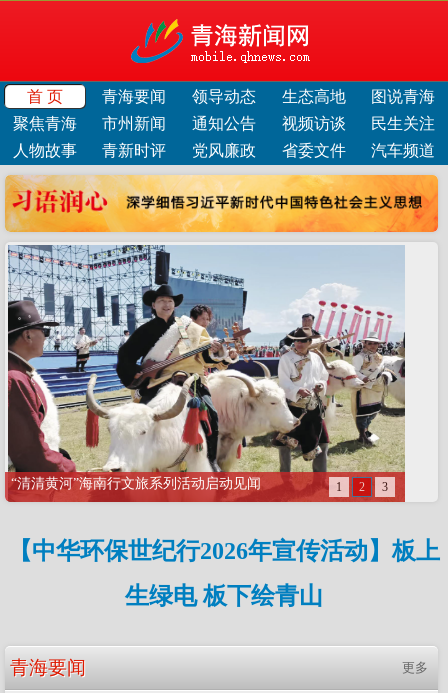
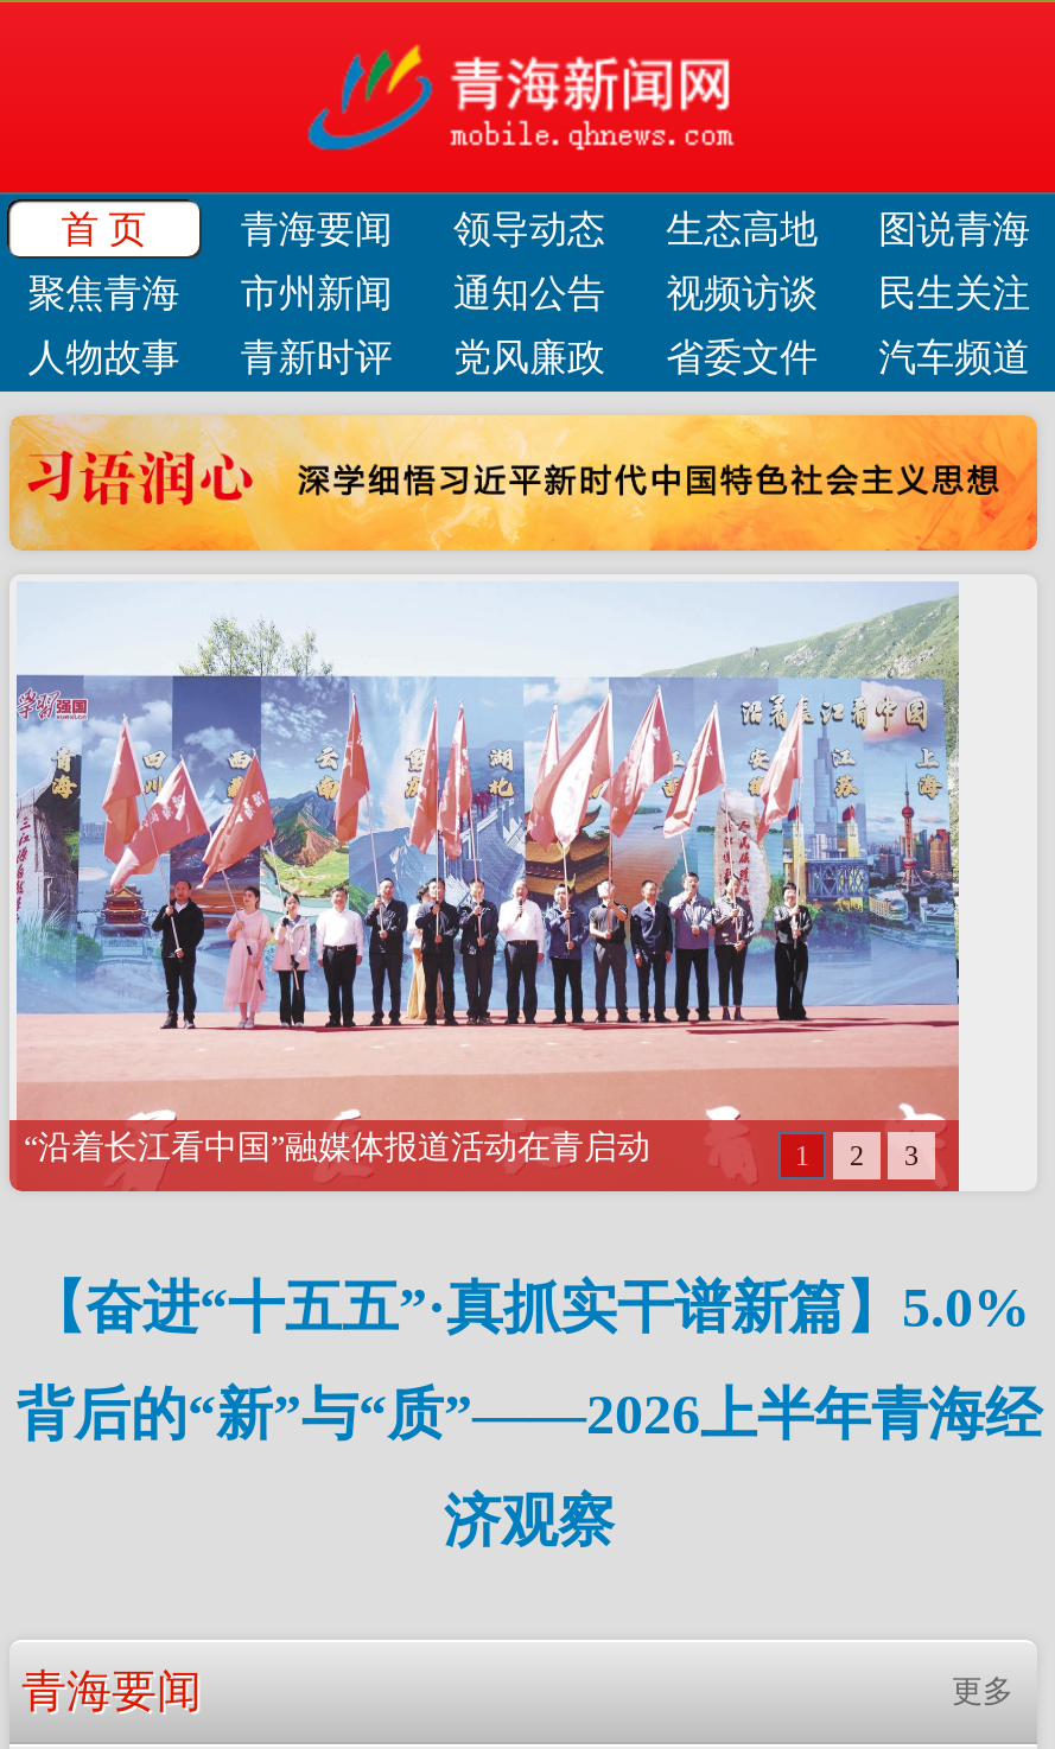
- [image]
+ [image]

- 【中华环保世纪行2026年宣传活动】板上
- 生绿电 板下绘青山
+ 【奋进“十五五”·真抓实干谱新篇】5.0%
+ 背后的“新”与“质”——2026上半年青海经
+ 济观察
